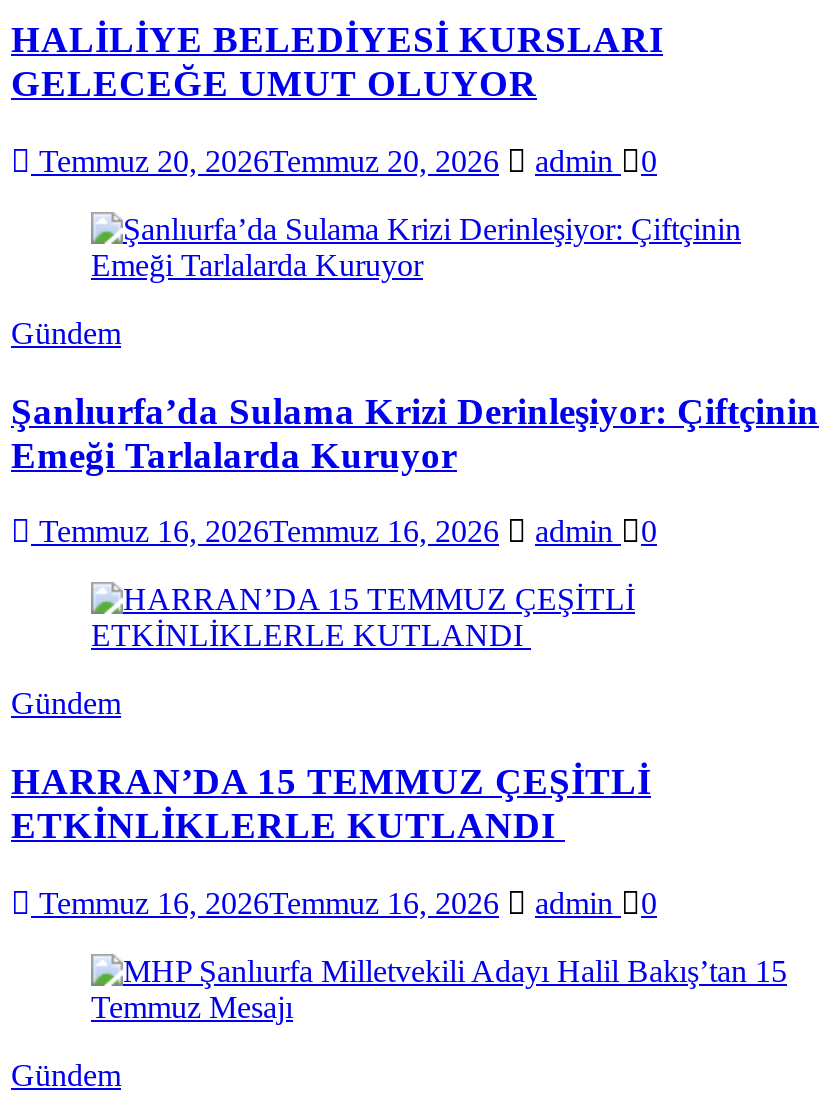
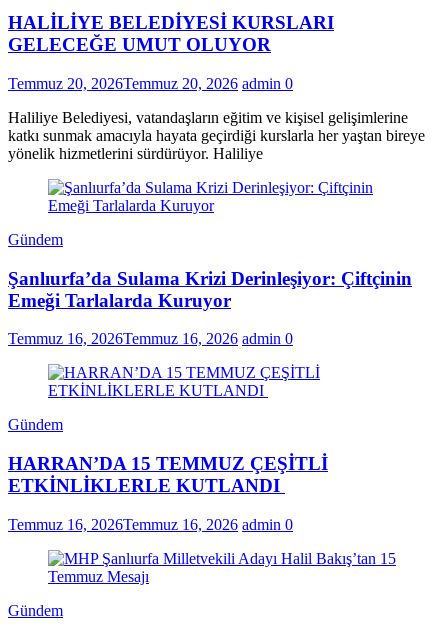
- Temmuz 20, 2026Temmuz 20, 2026
- admin 0
+ Temmuz 20, 2026Temmuz 20, 2026 admin 0
+ Haliliye Belediyesi, vatandaşların eğitim ve kişisel gelişimlerine
+ katkı sunmak amacıyla hayata geçirdiği kurslarla her yaştan bireye
+ yönelik hizmetlerini sürdürüyor. Haliliye
